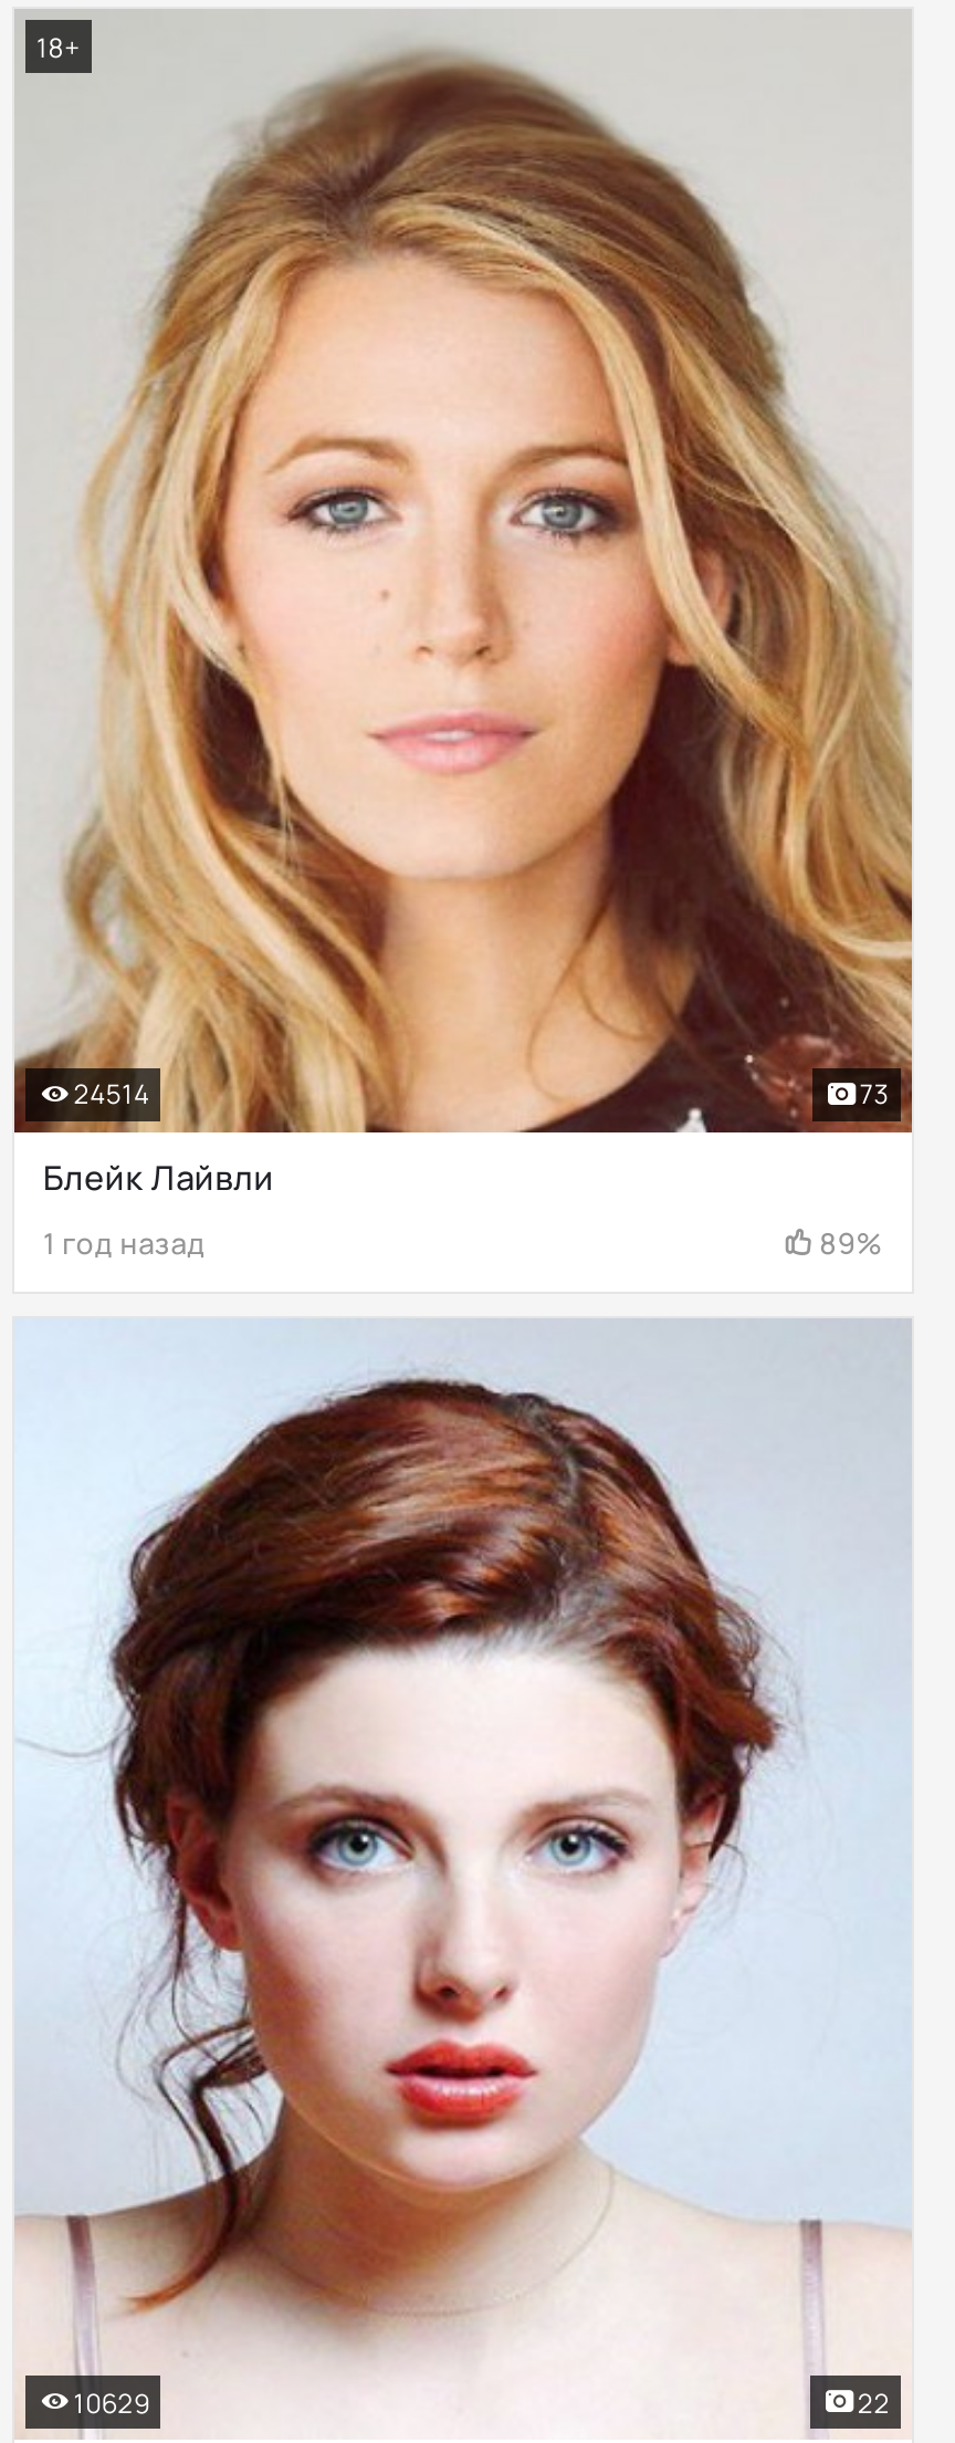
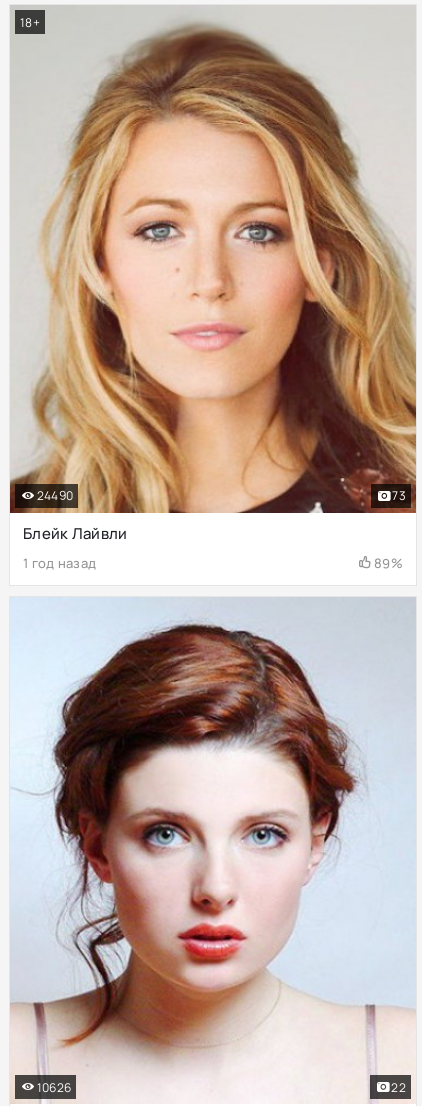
- 24514
+ 24490

- 10629
+ 10626
